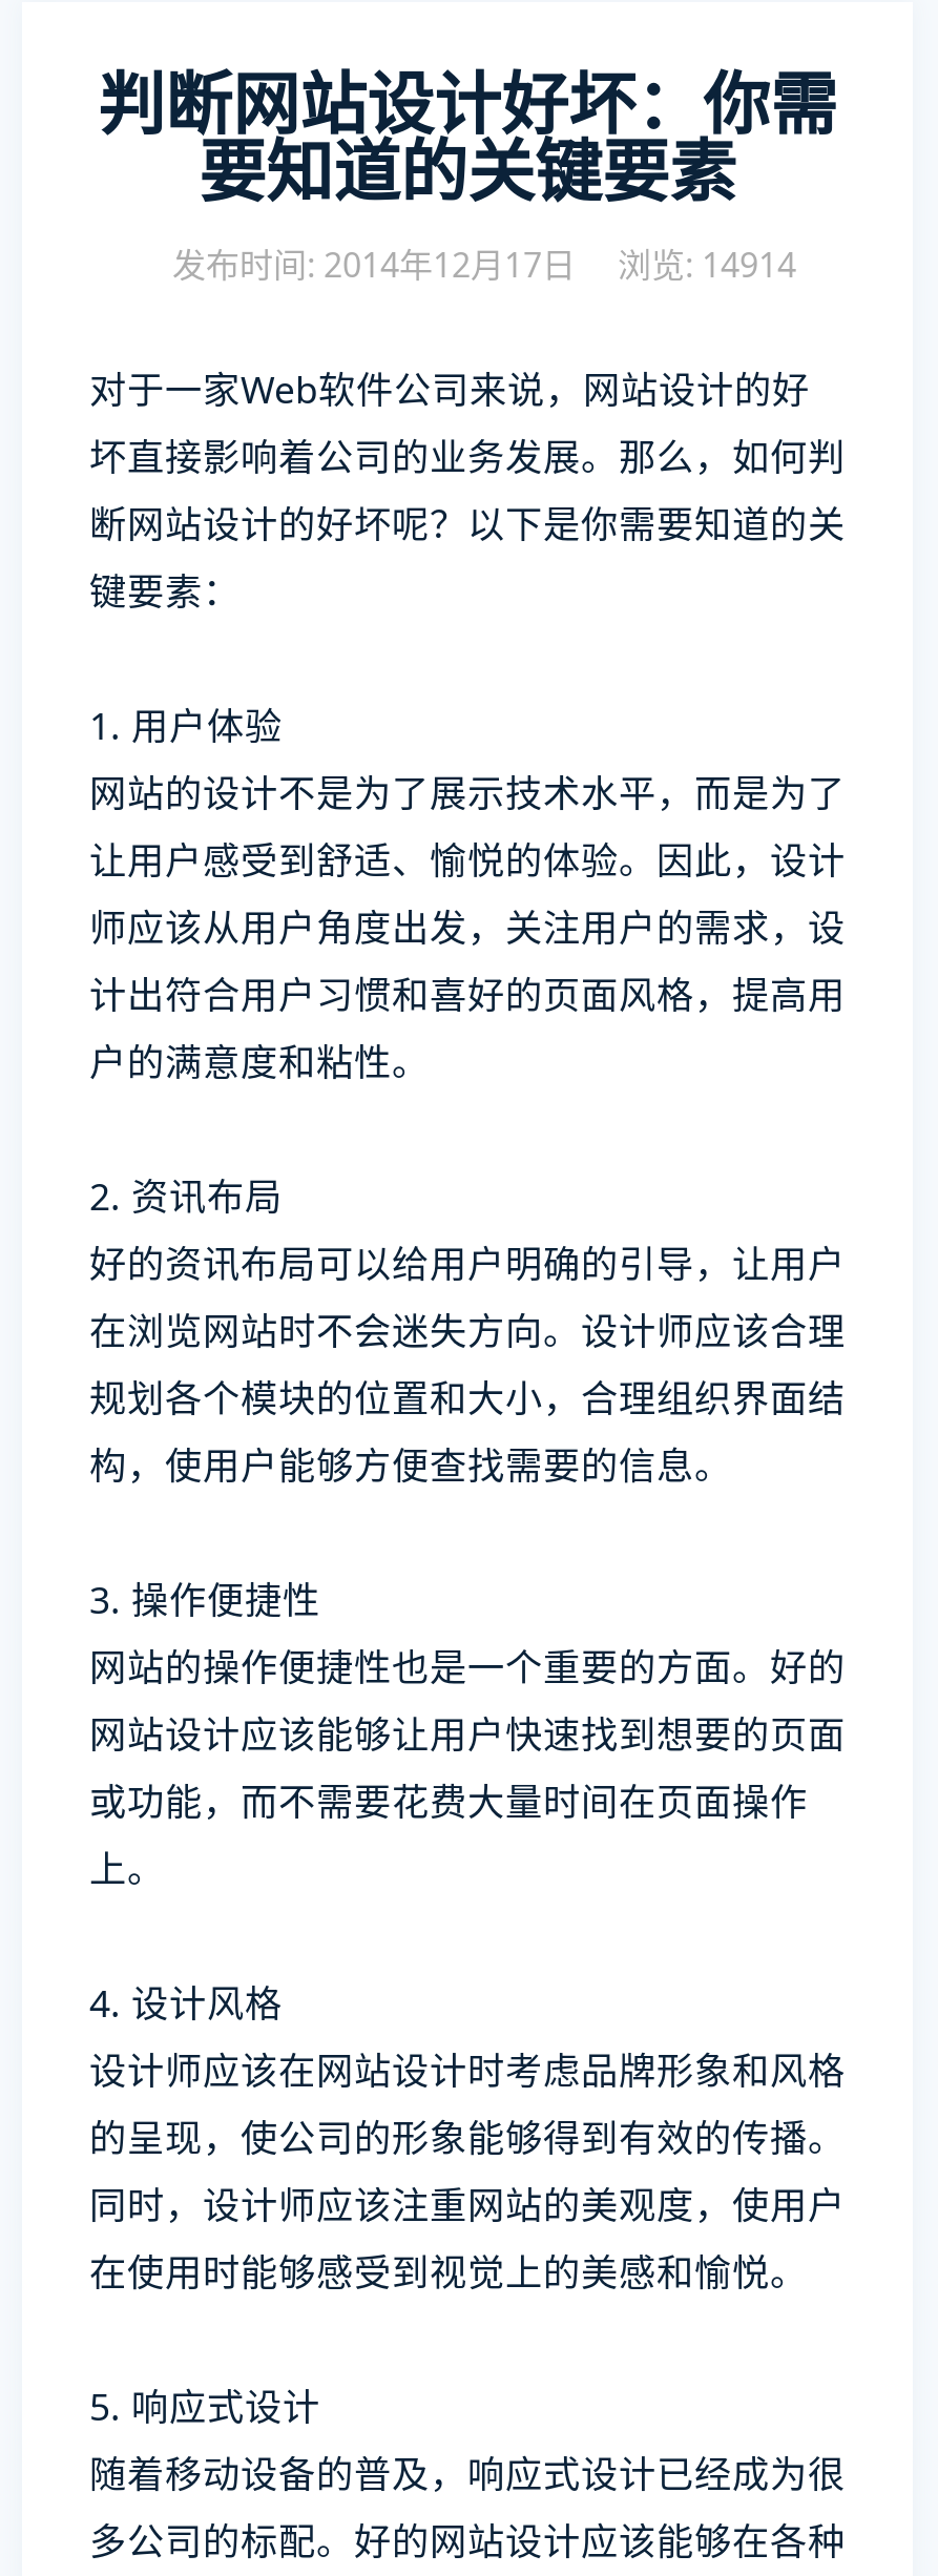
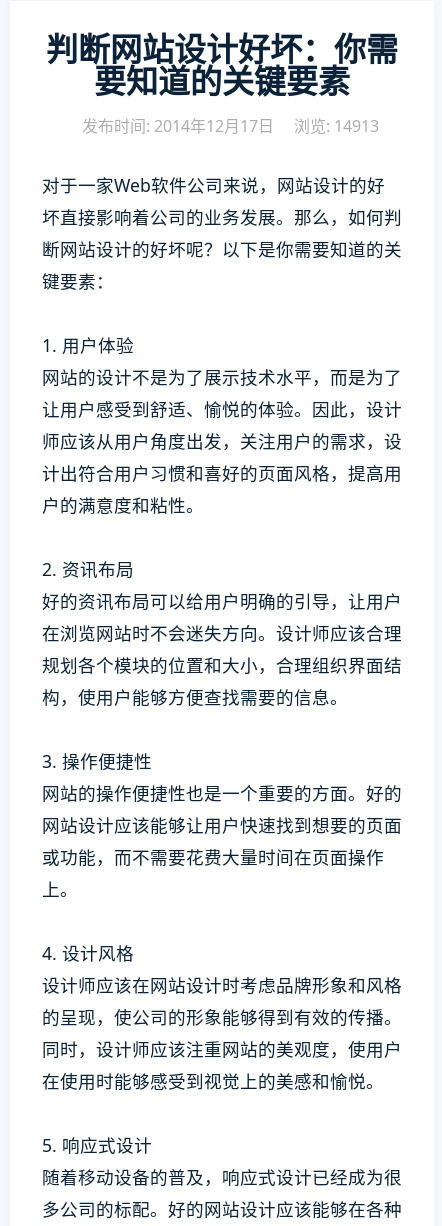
- 发布时间: 2014年12月17日 浏览: 14914
+ 发布时间: 2014年12月17日 浏览: 14913
